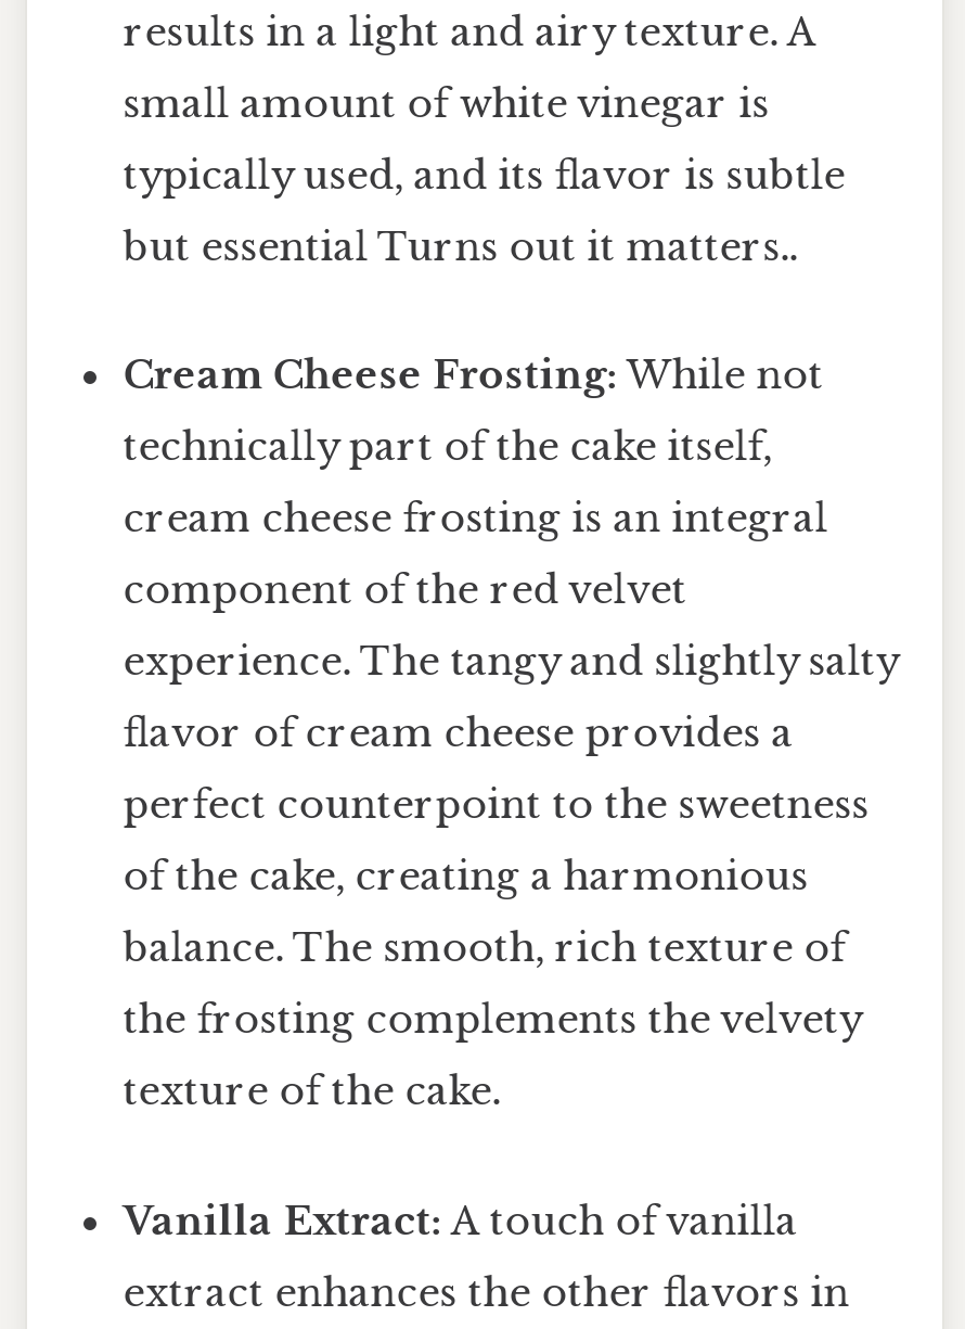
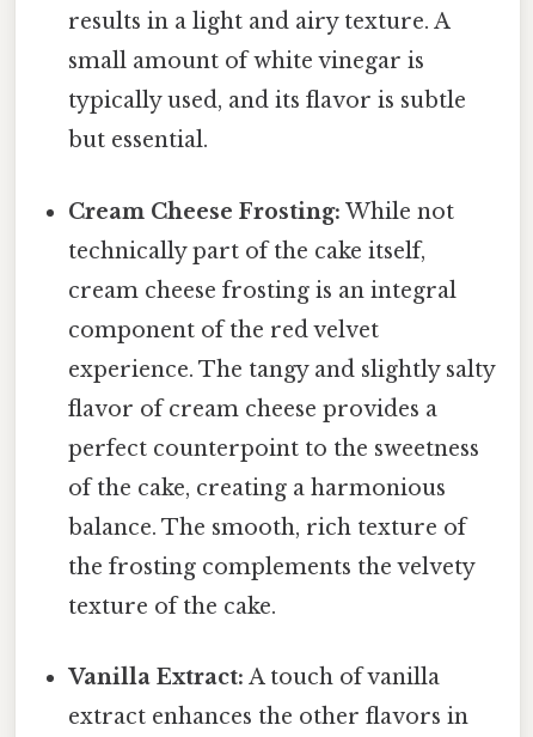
- but essential Turns out it matters..
+ but essential.
